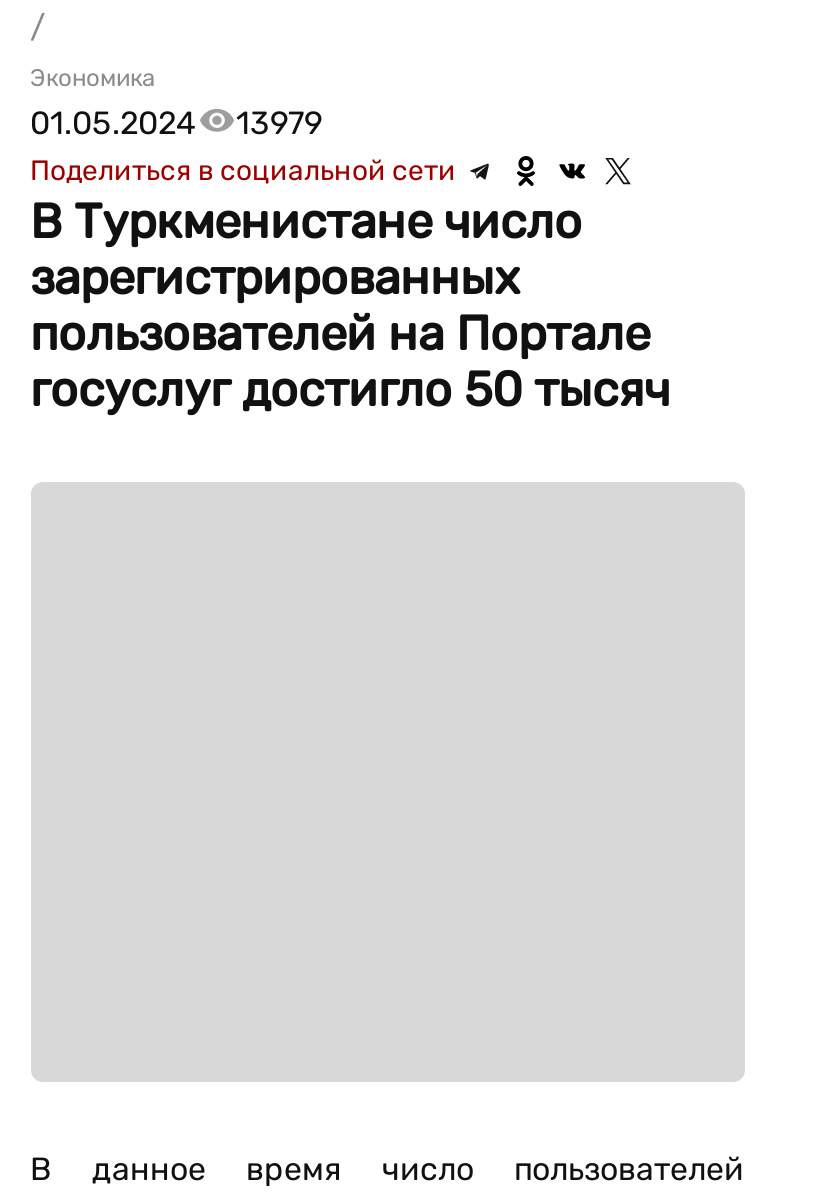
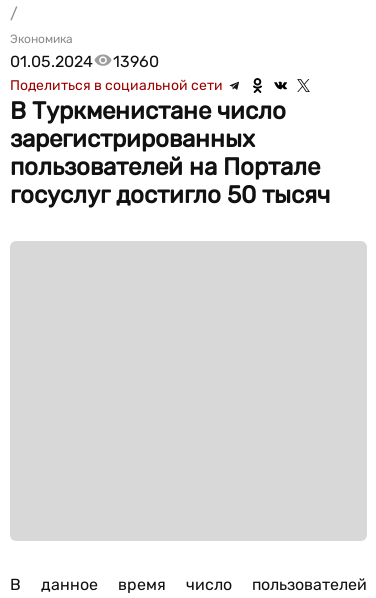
- 01.05.2024 13979
+ 01.05.2024 13960
